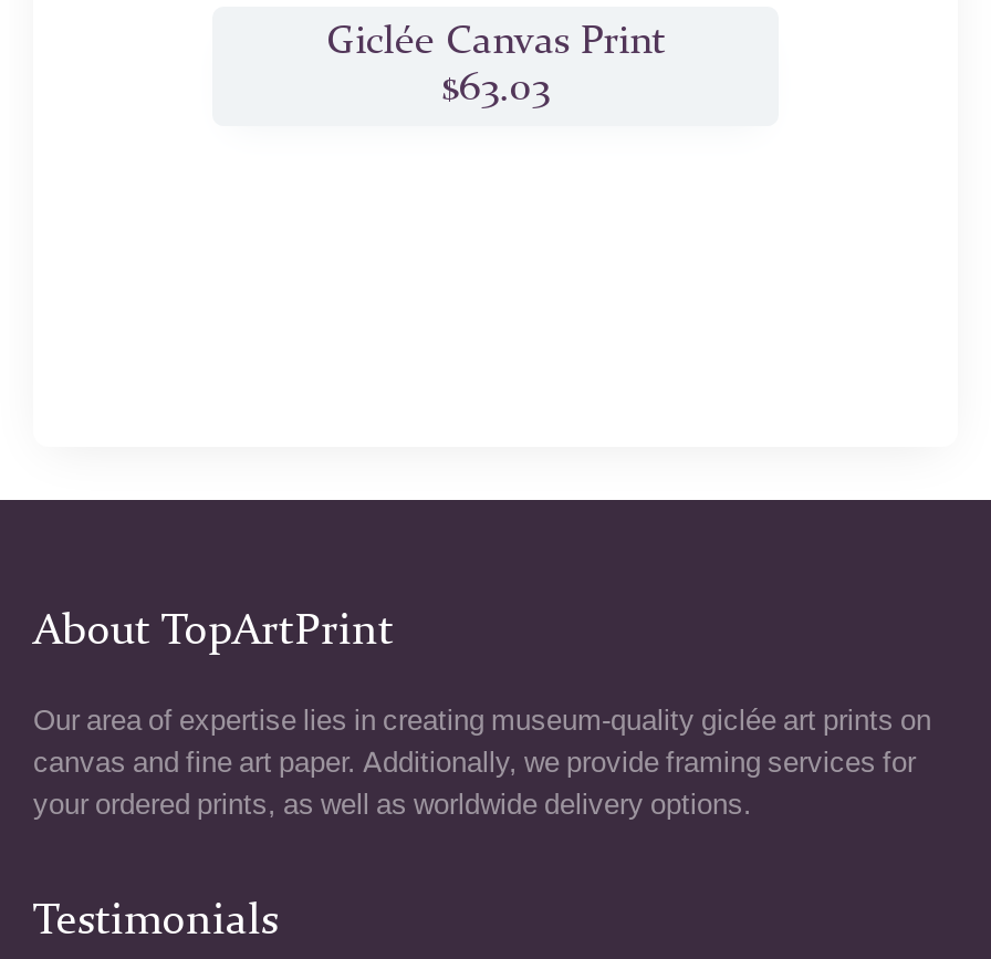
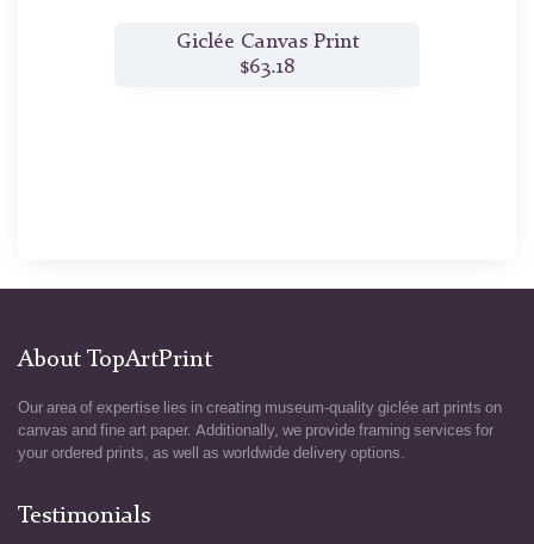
- $63.03
+ $63.18
